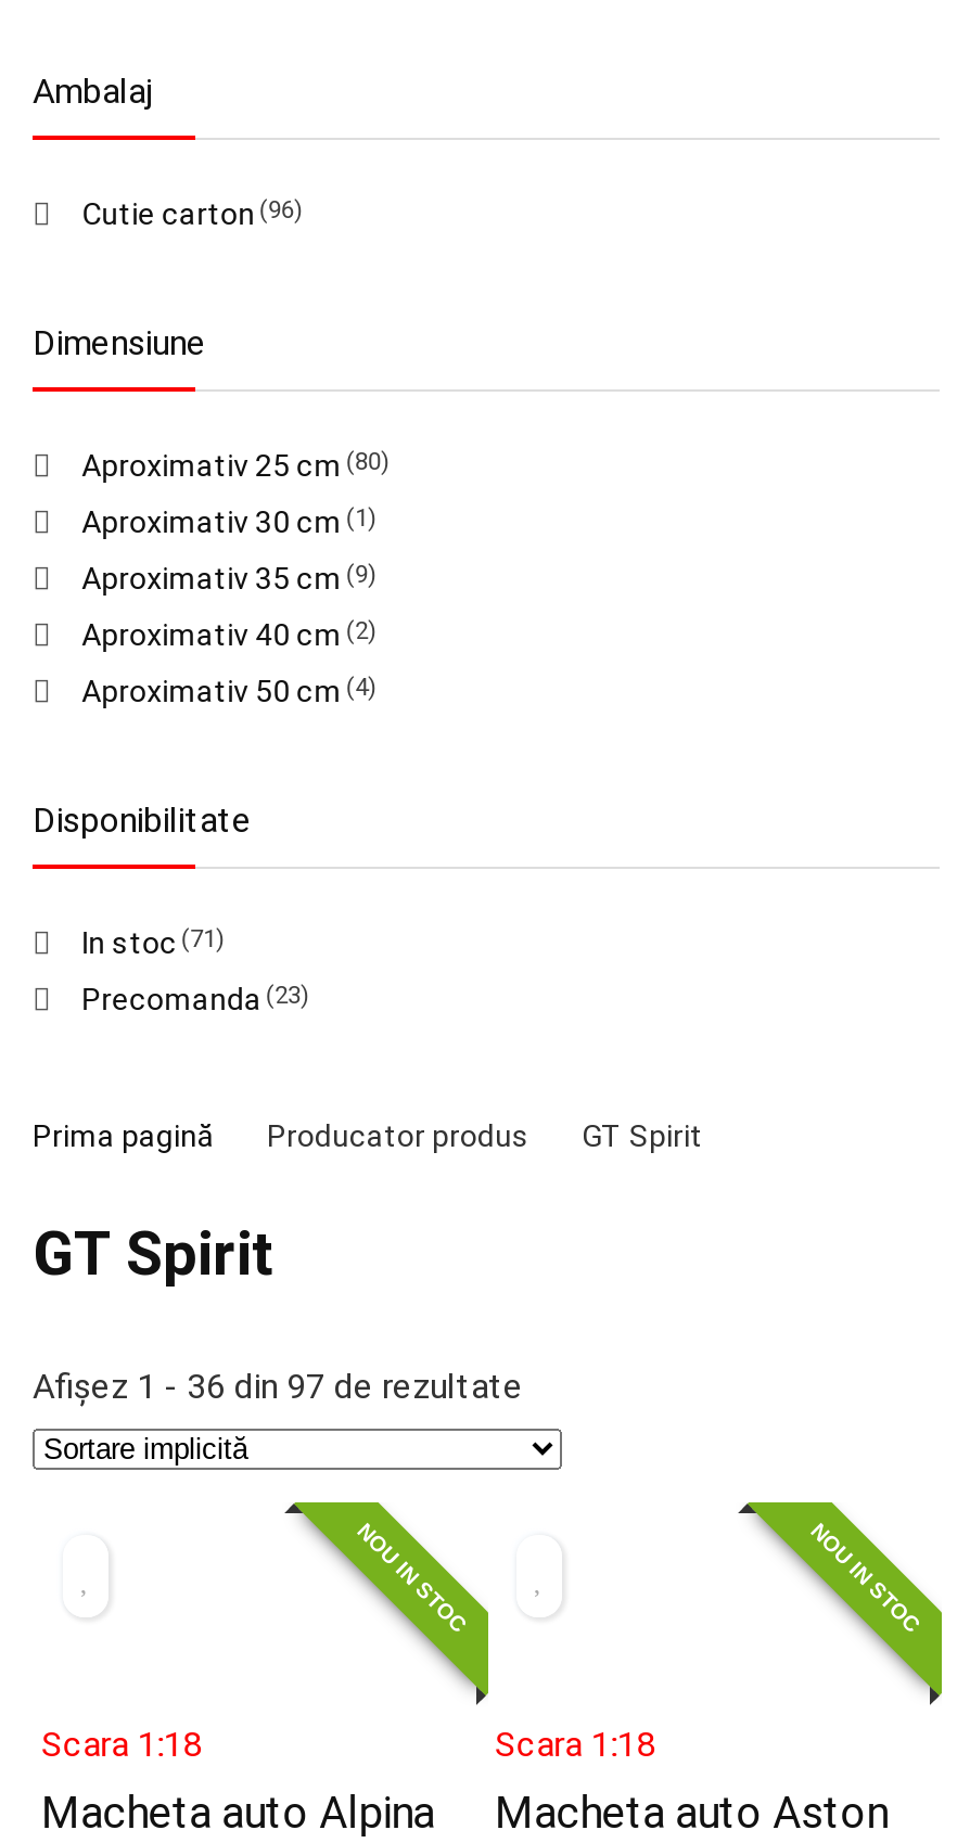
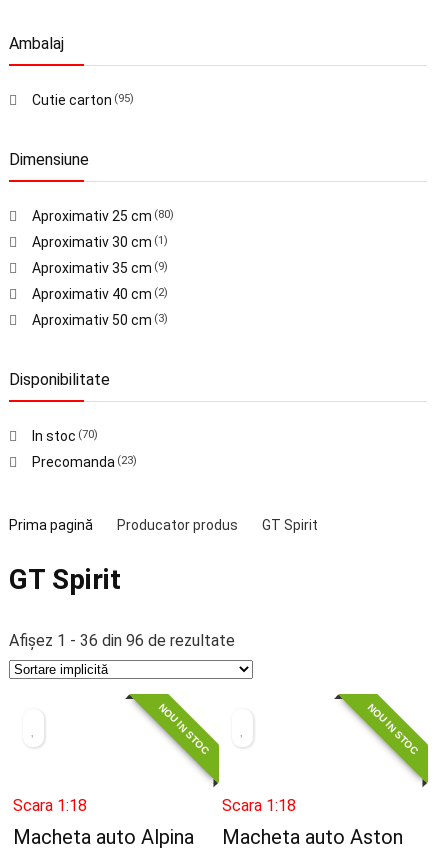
- Cutie carton (96)
+ Cutie carton (95)

- Aproximativ 50 cm (4)
+ Aproximativ 50 cm (3)

- In stoc (71)
+ In stoc (70)

- Afișez 1 - 36 din 97 de rezultate
+ Afișez 1 - 36 din 96 de rezultate
